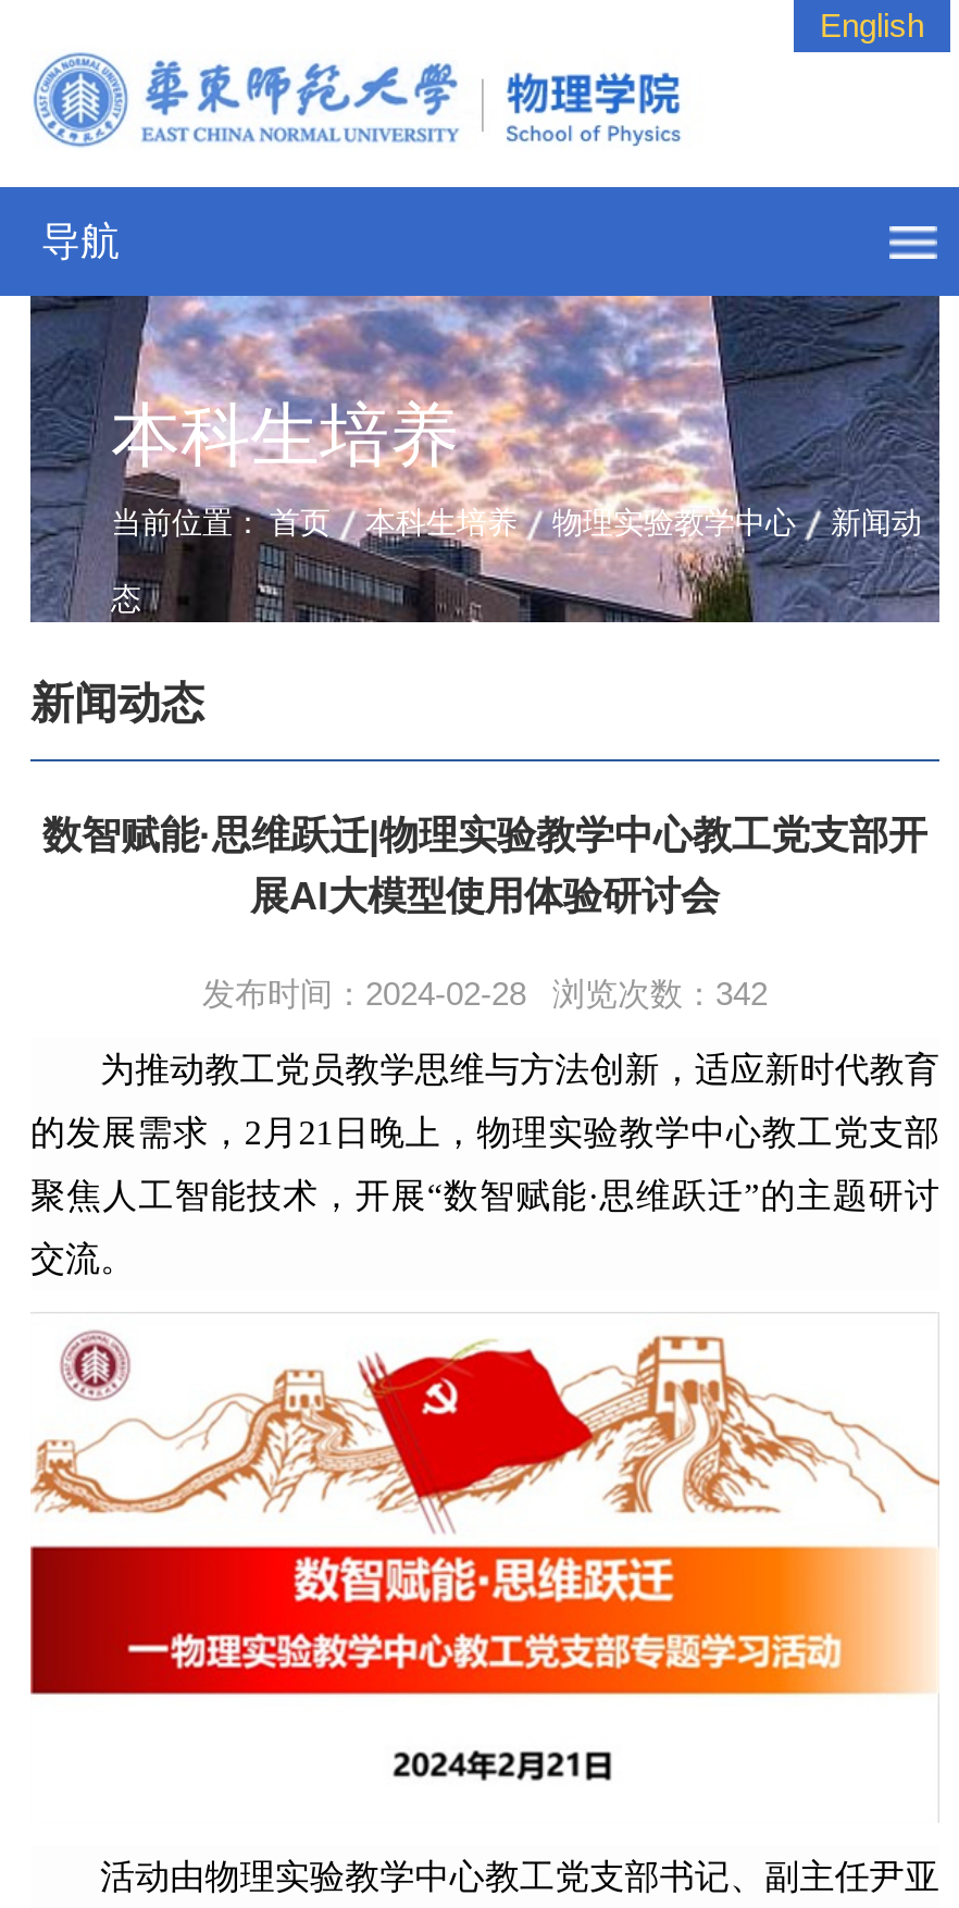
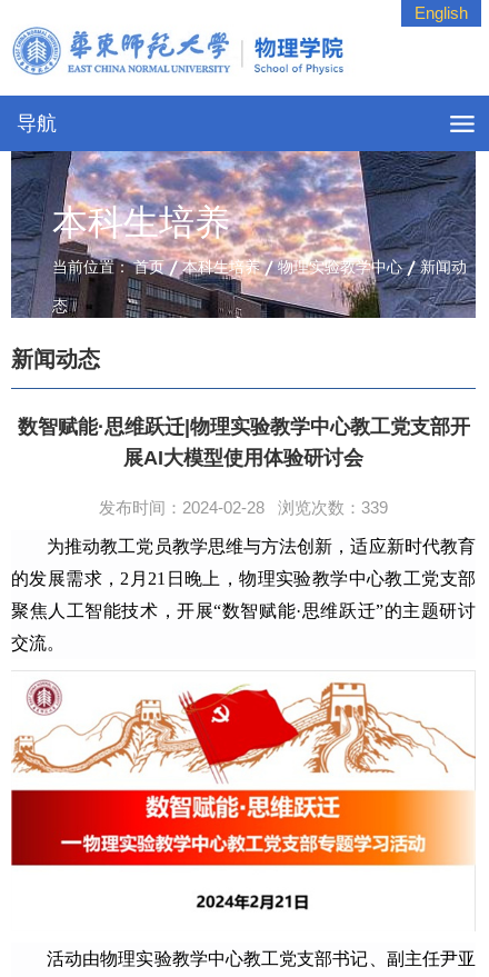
- 发布时间：2024-02-28 浏览次数：342
+ 发布时间：2024-02-28 浏览次数：339
